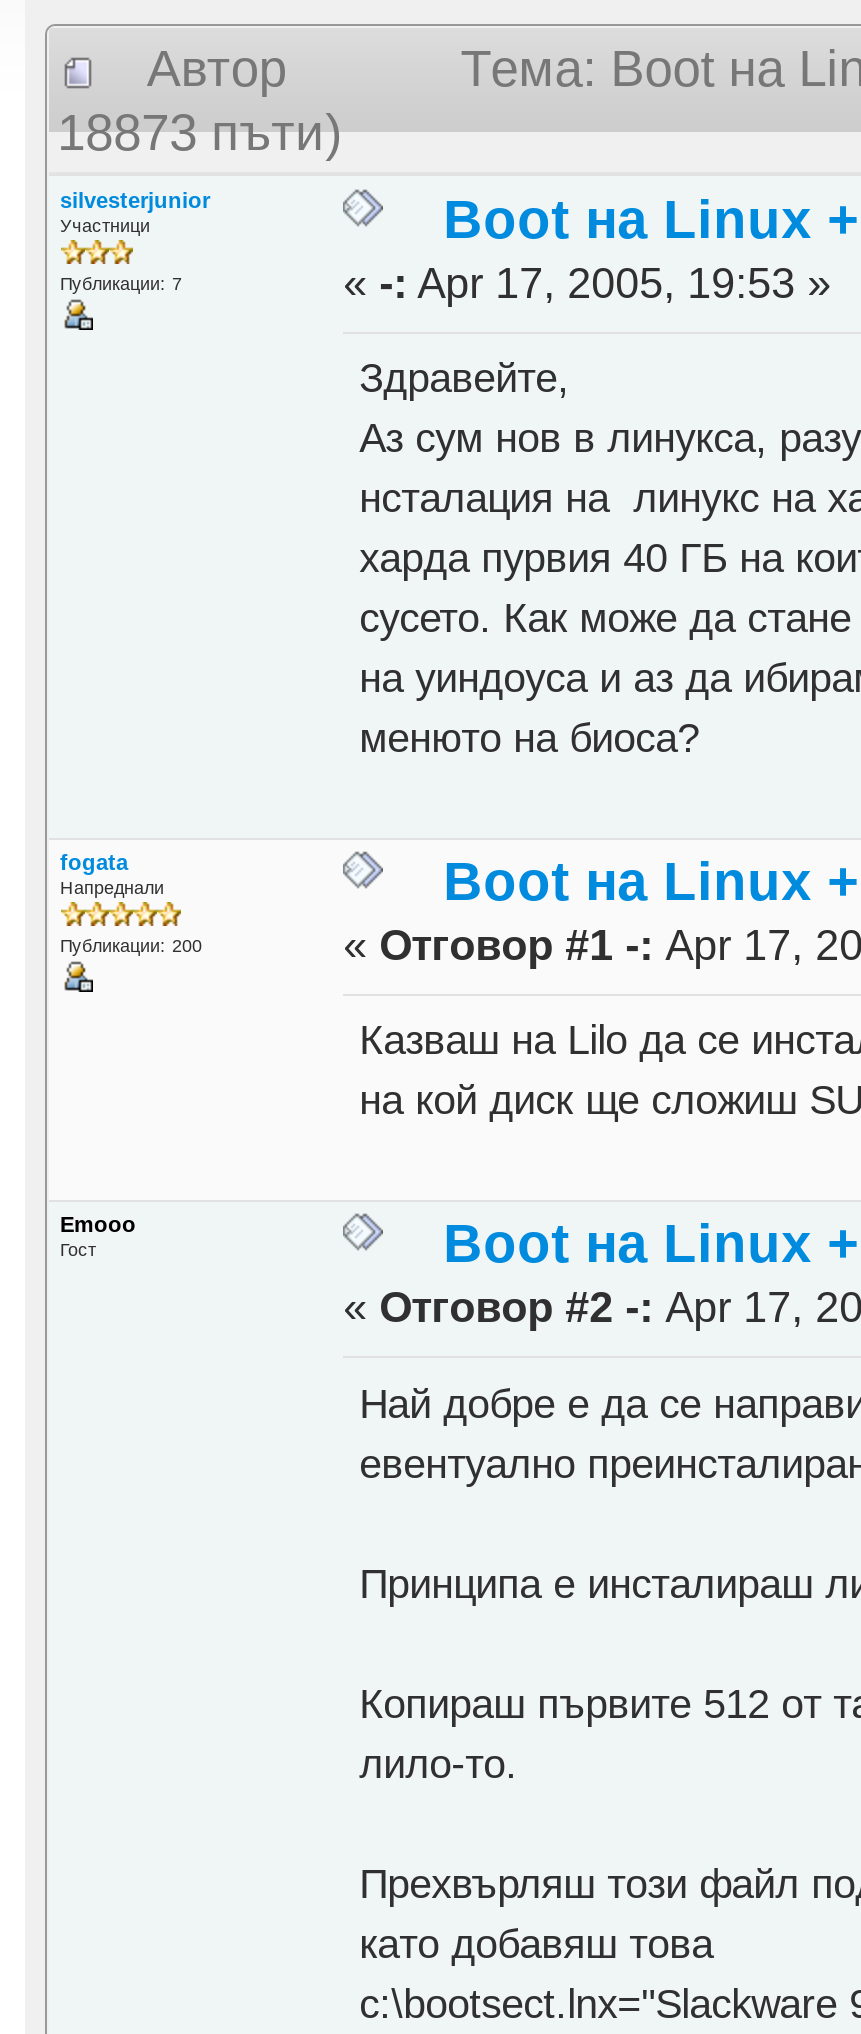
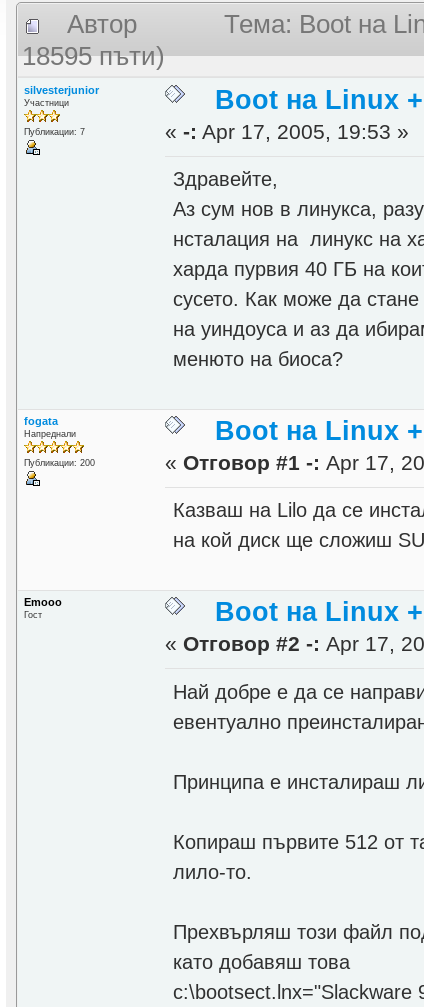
- 18873 пъти)
+ 18595 пъти)
